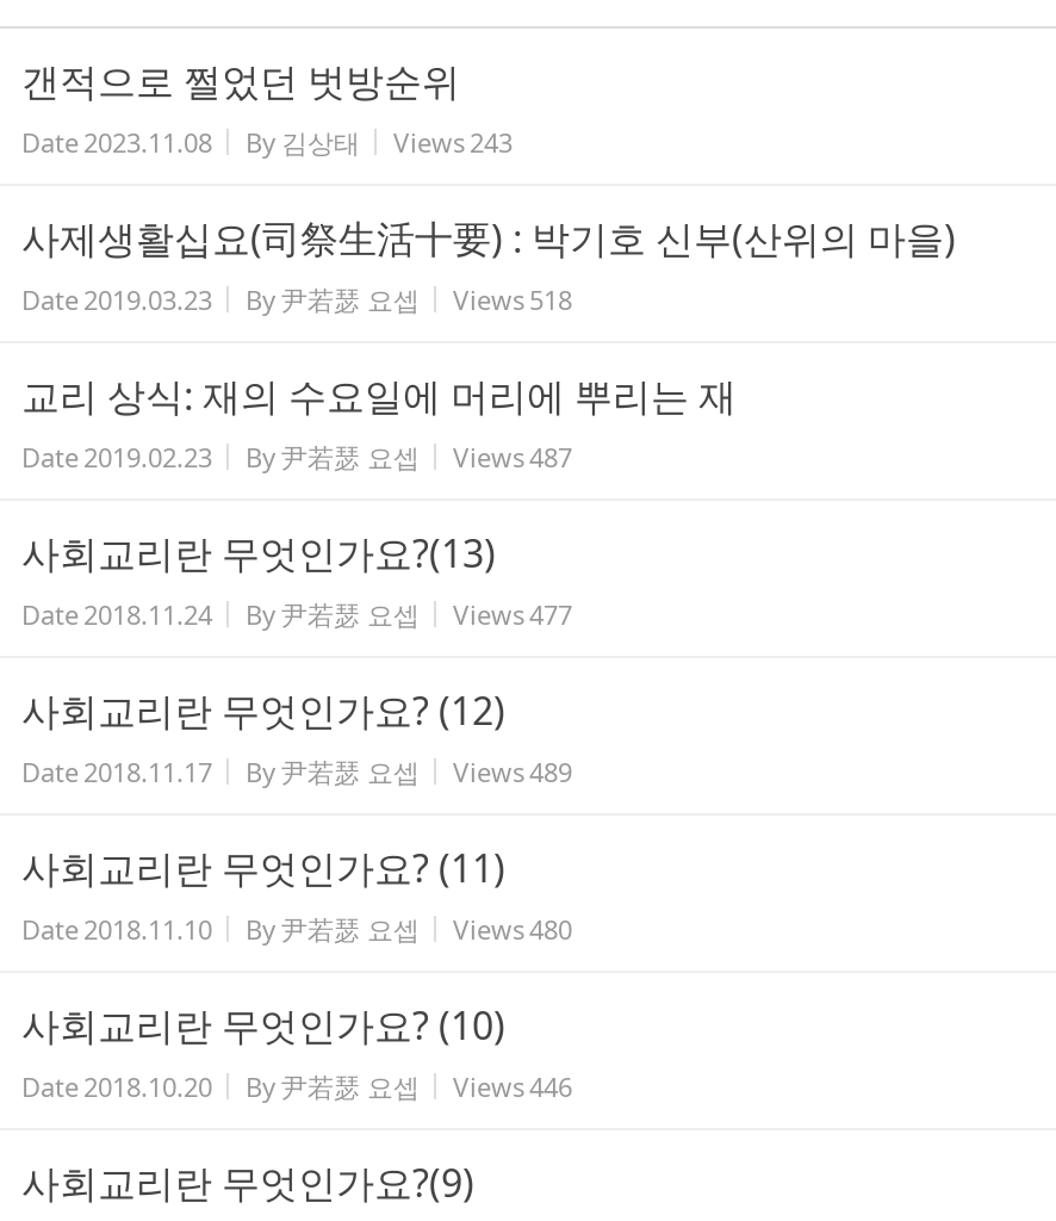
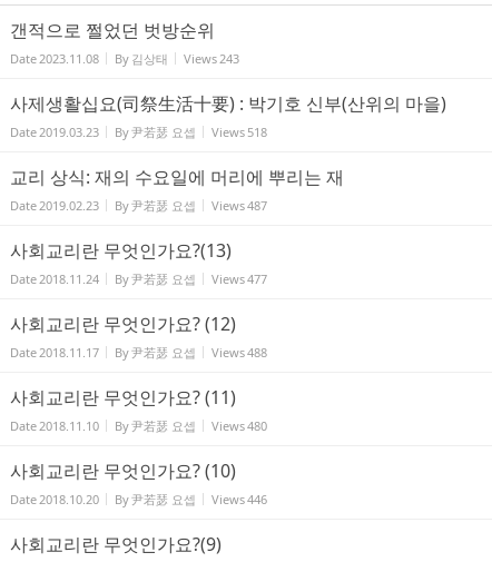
- Views 489
+ Views 488
